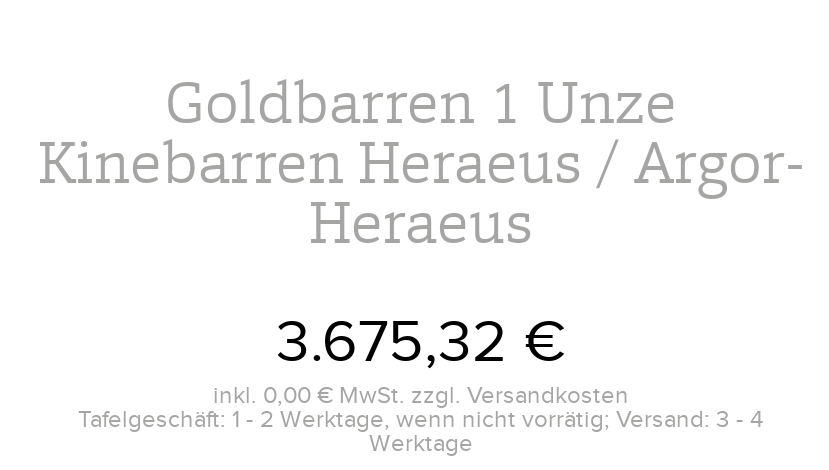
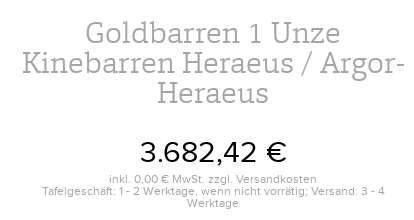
- 3.675,32 €
+ 3.682,42 €
